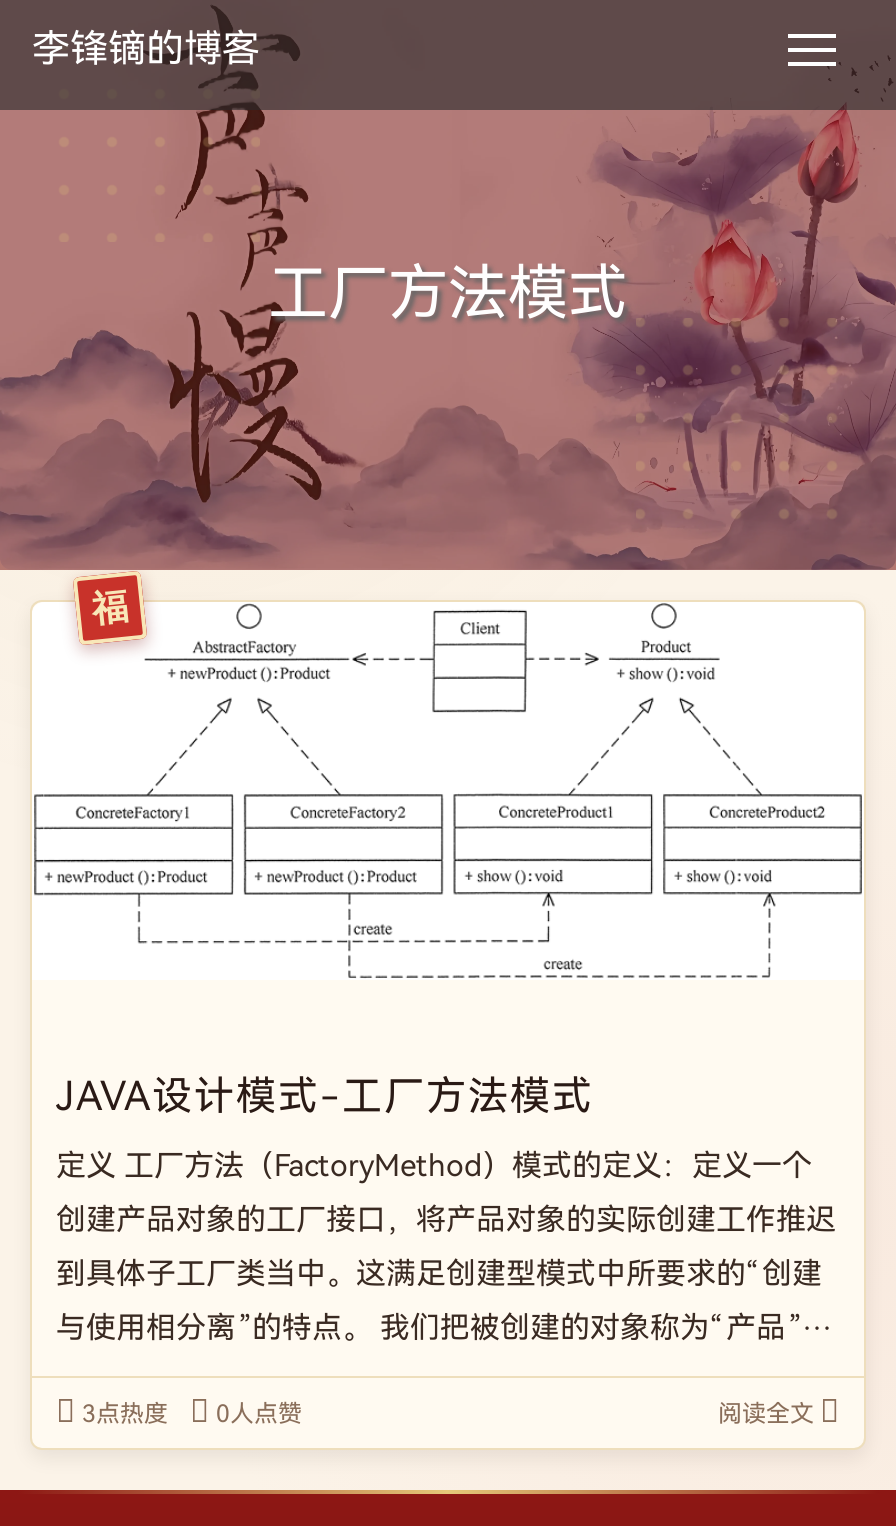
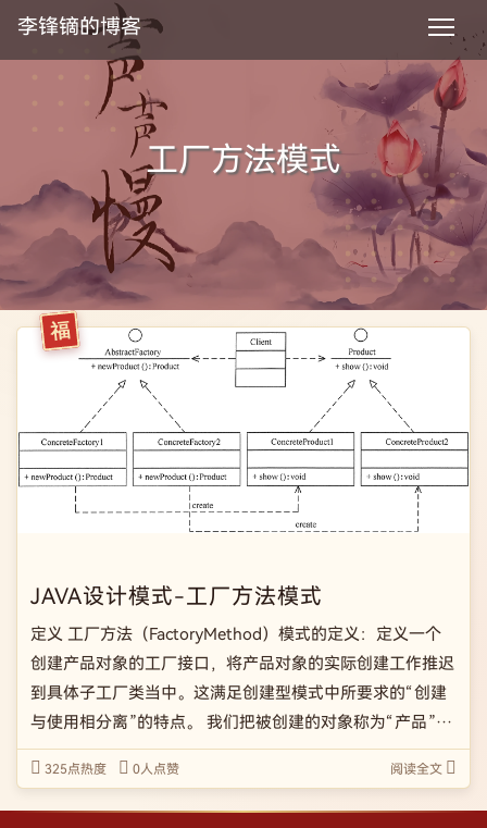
- 3点热度 0人点赞
+ 325点热度 0人点赞
